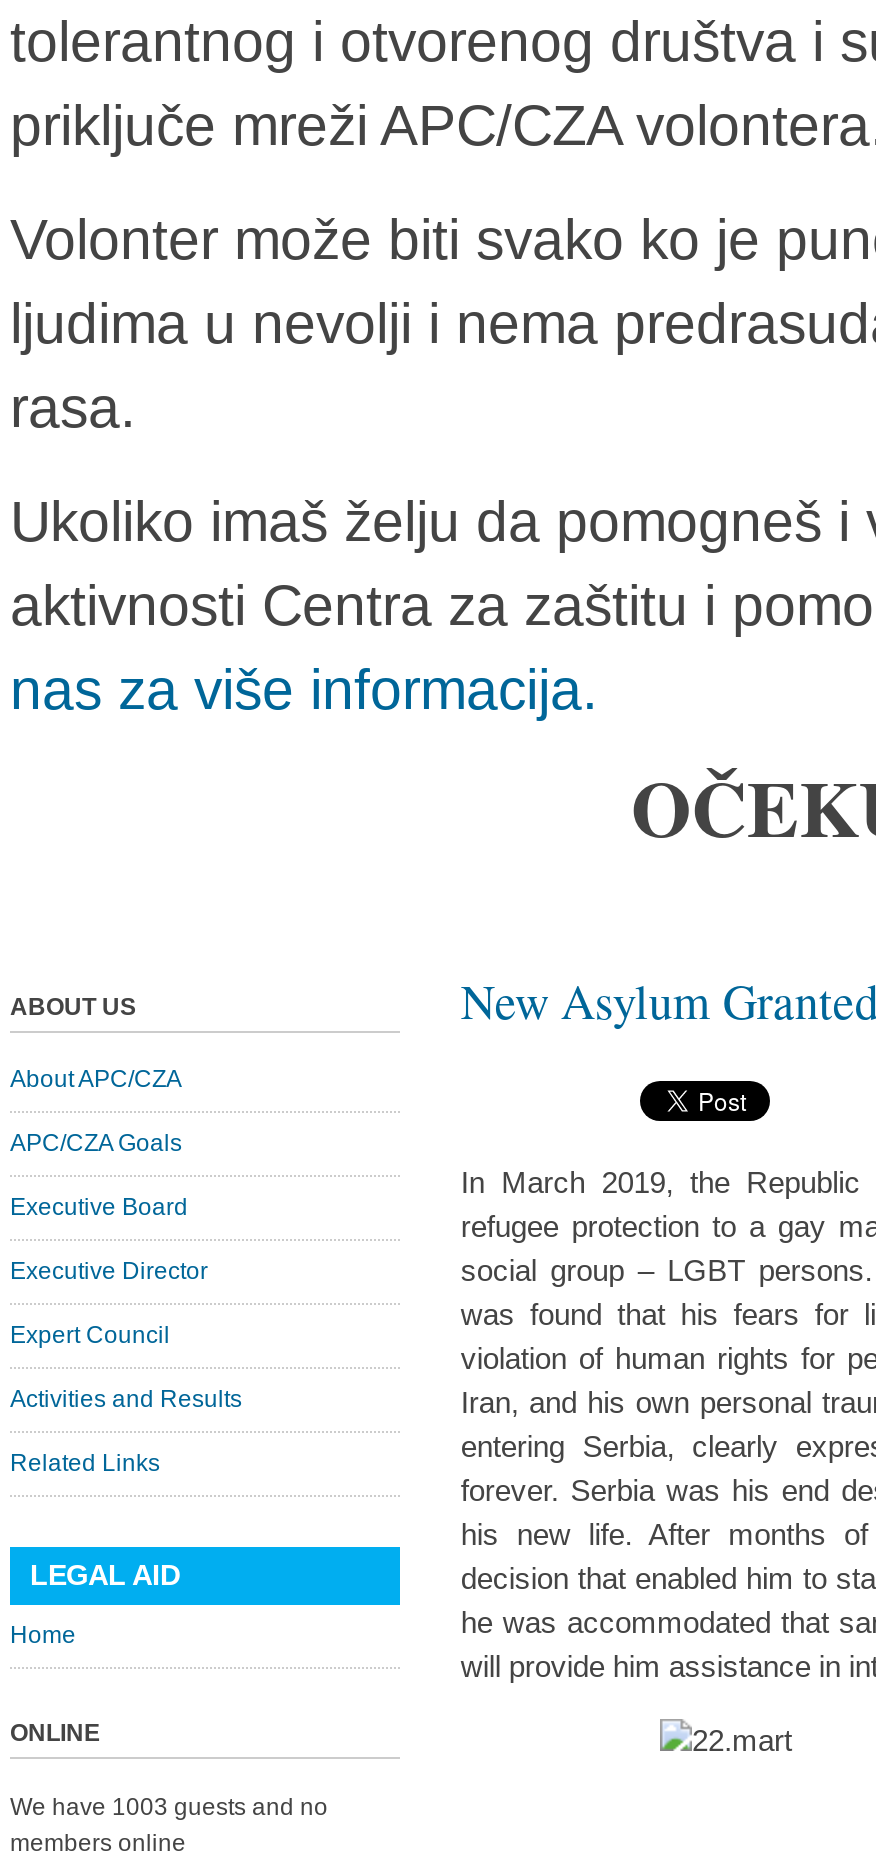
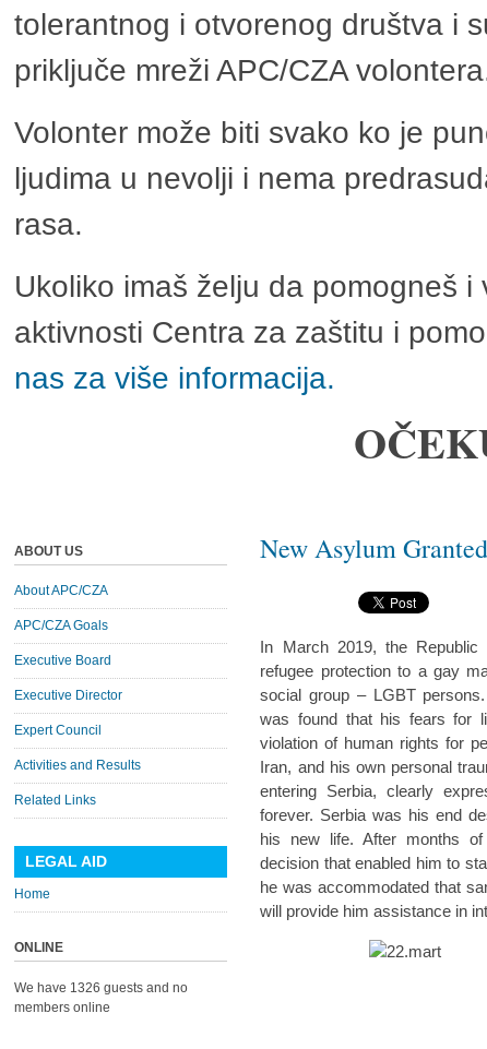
- We have 1003 guests and no
+ We have 1326 guests and no
